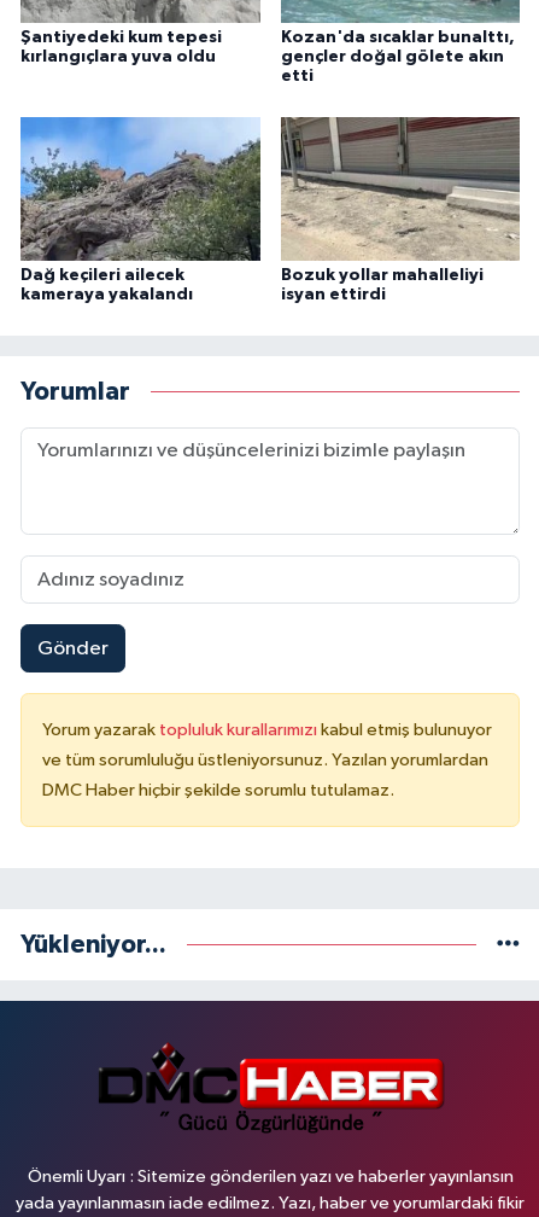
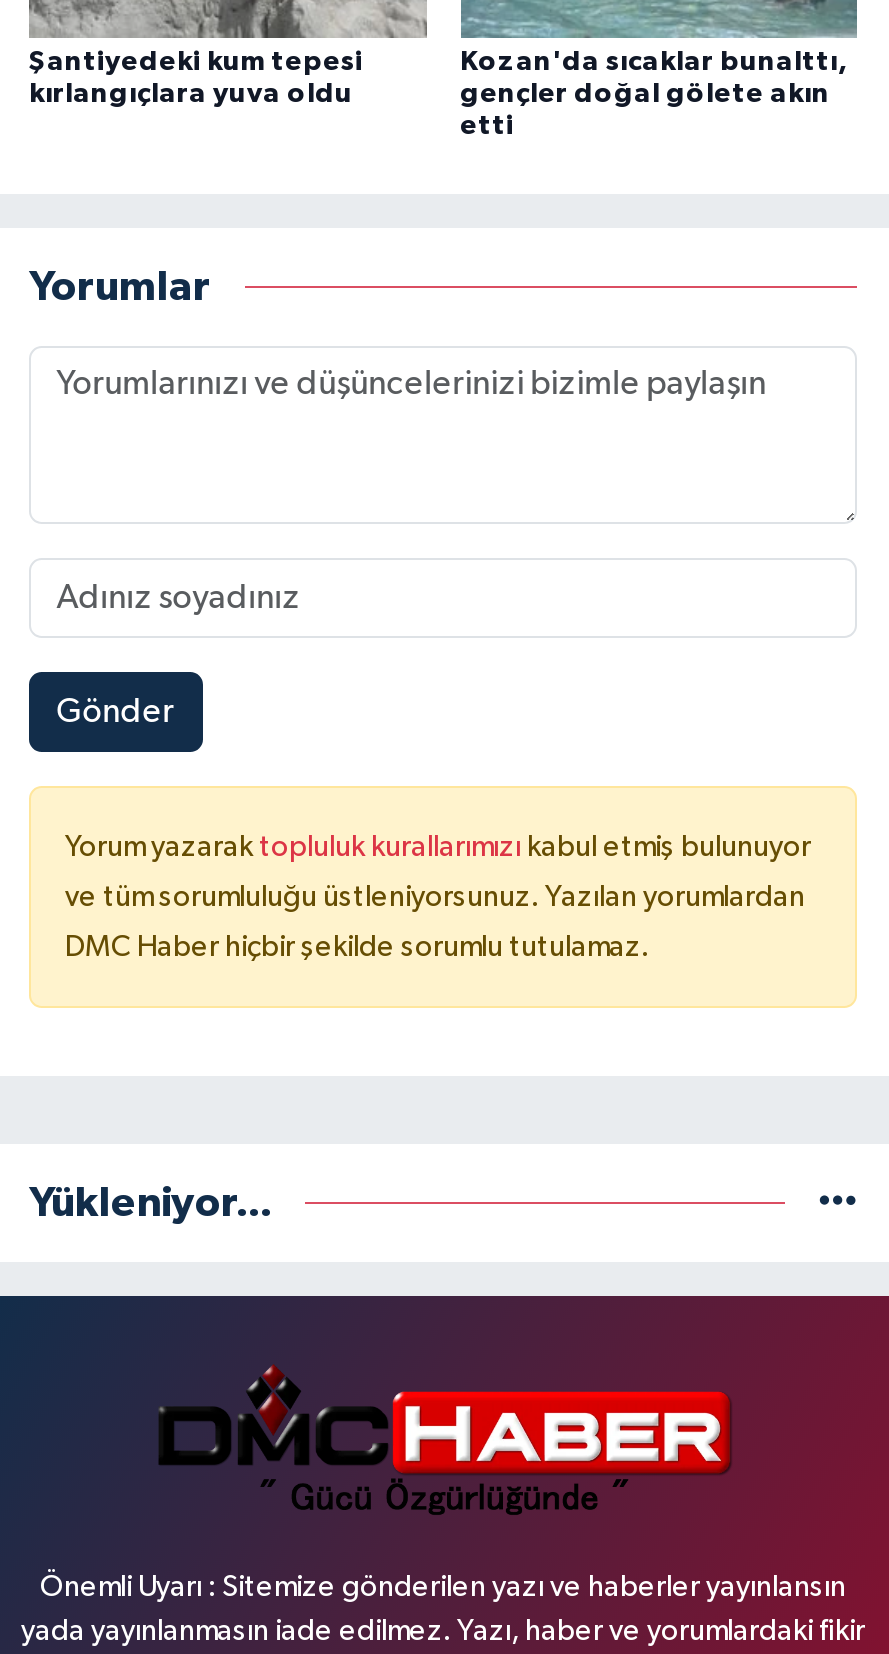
- [image]
- Dağ keçileri ailecek
- kameraya yakalandı

- [image]
- Bozuk yollar mahalleliyi
- isyan ettirdi
